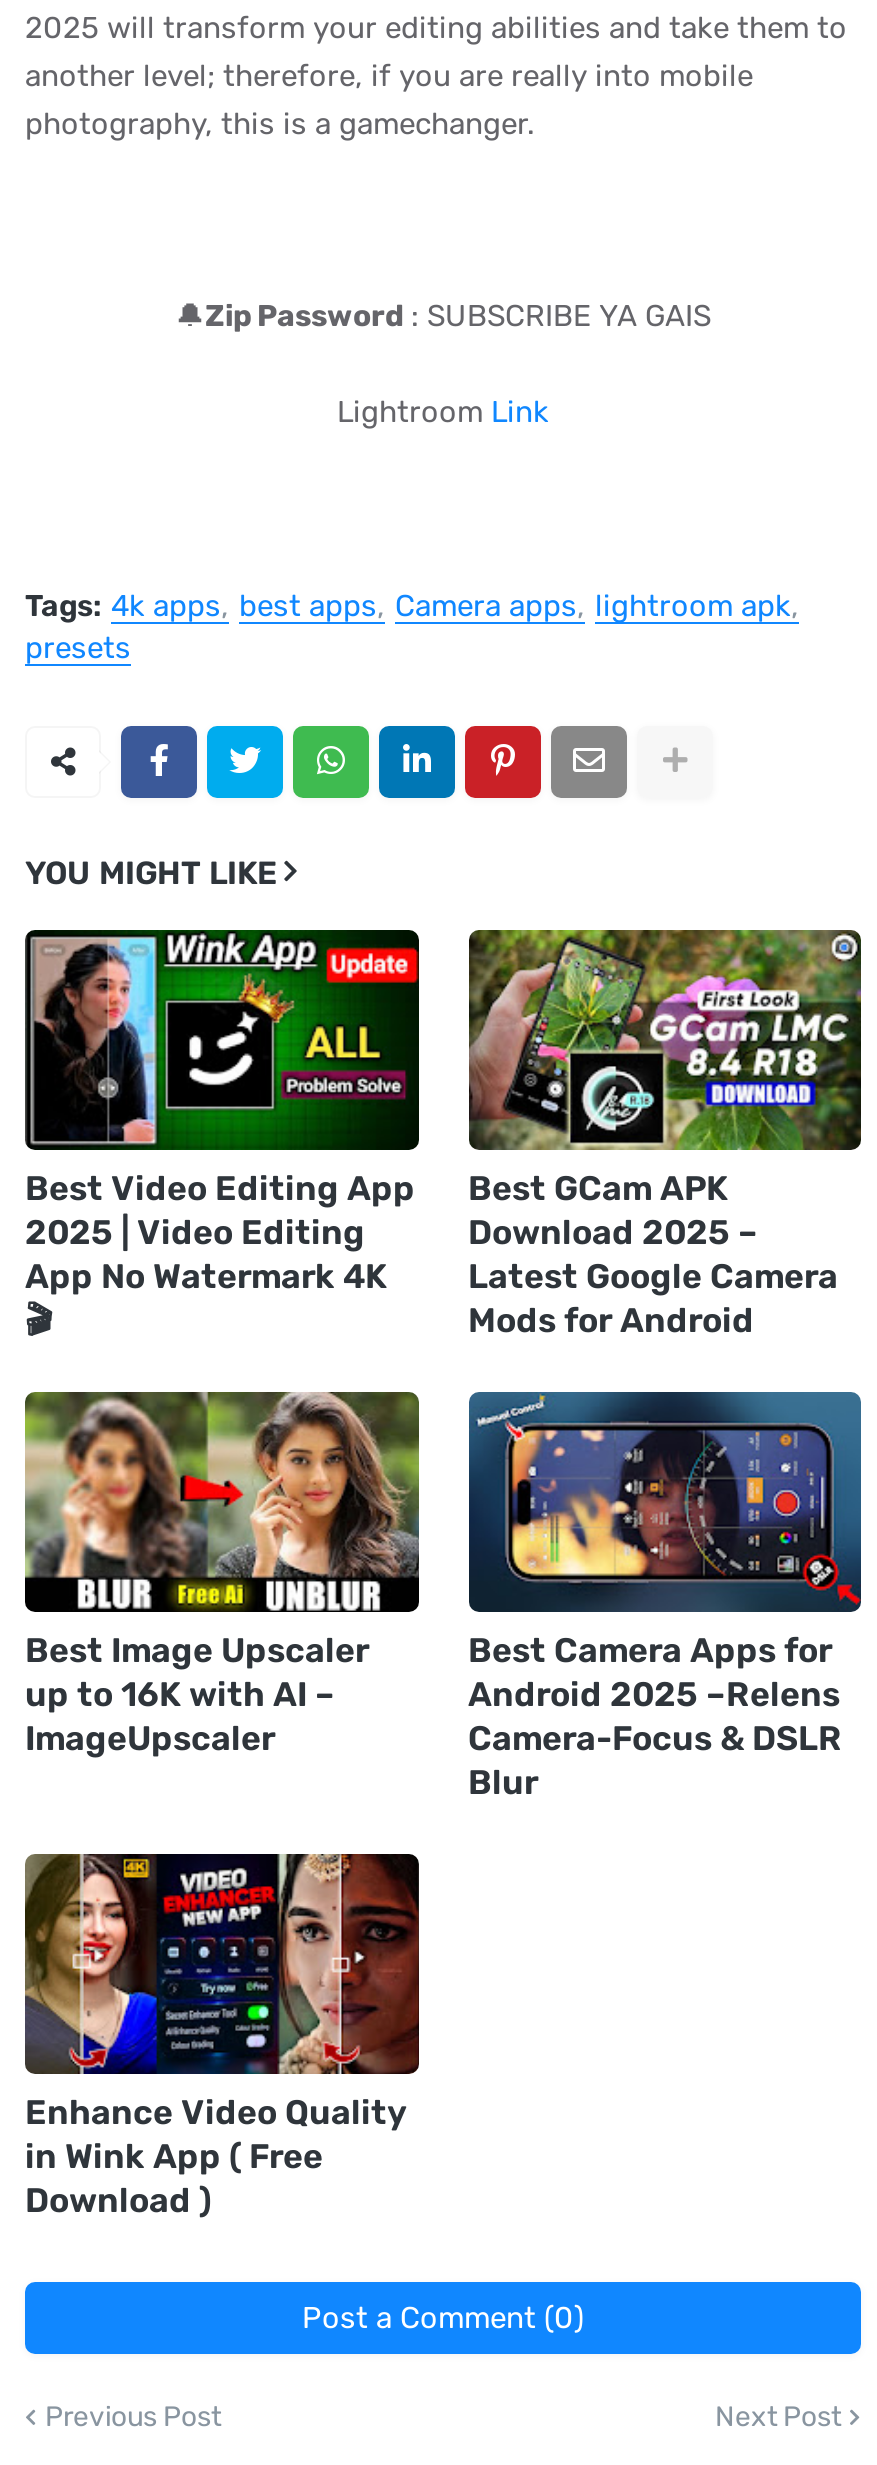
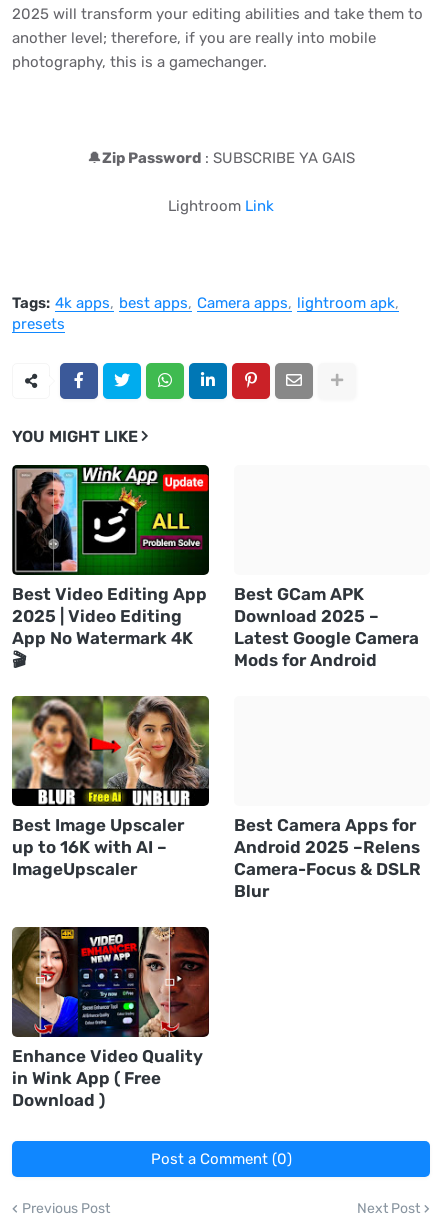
- [image]

- [image]
